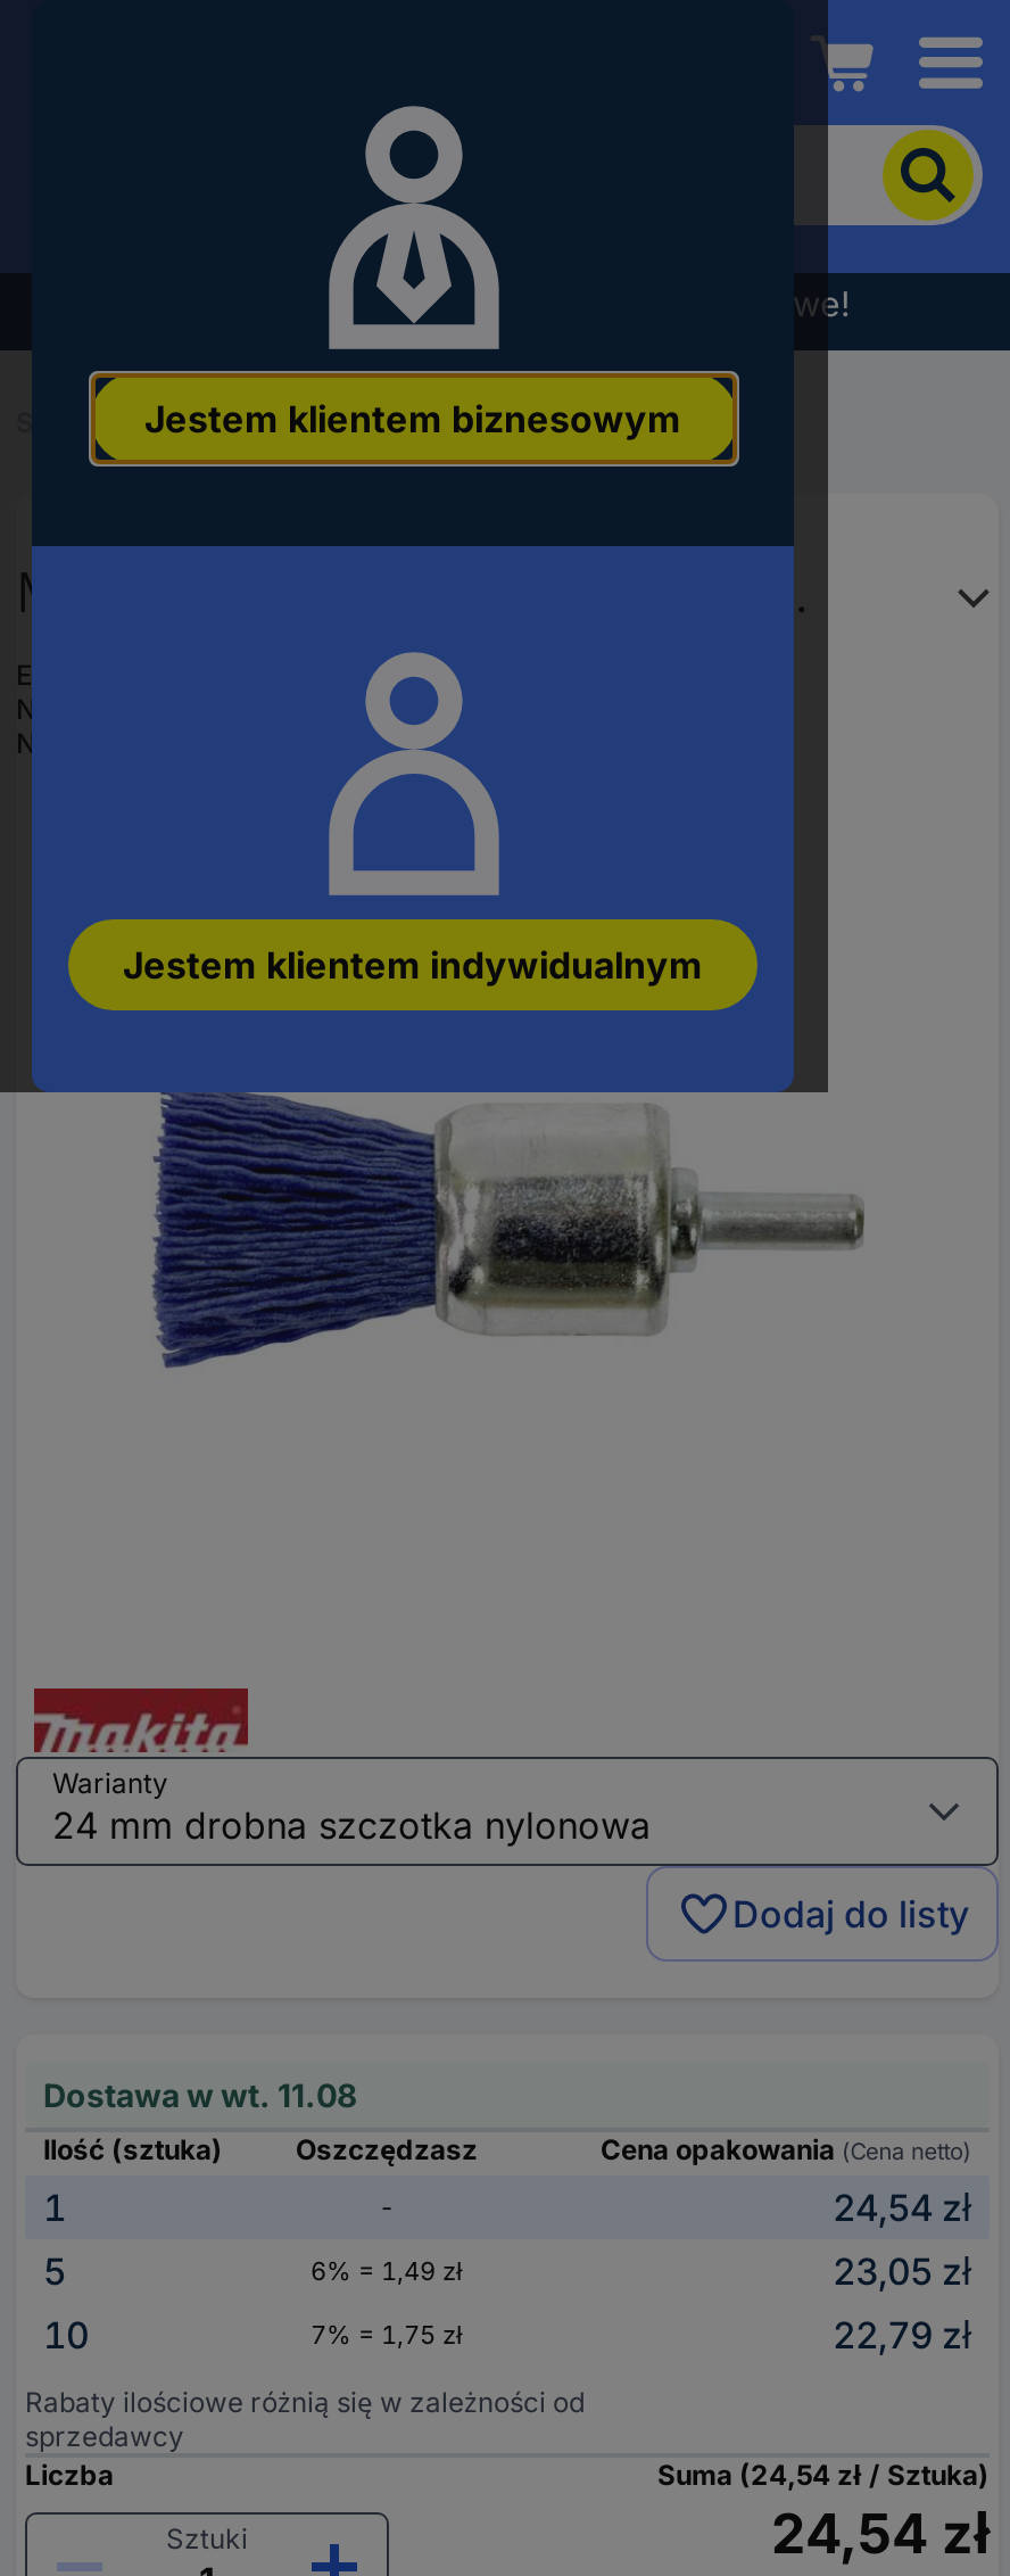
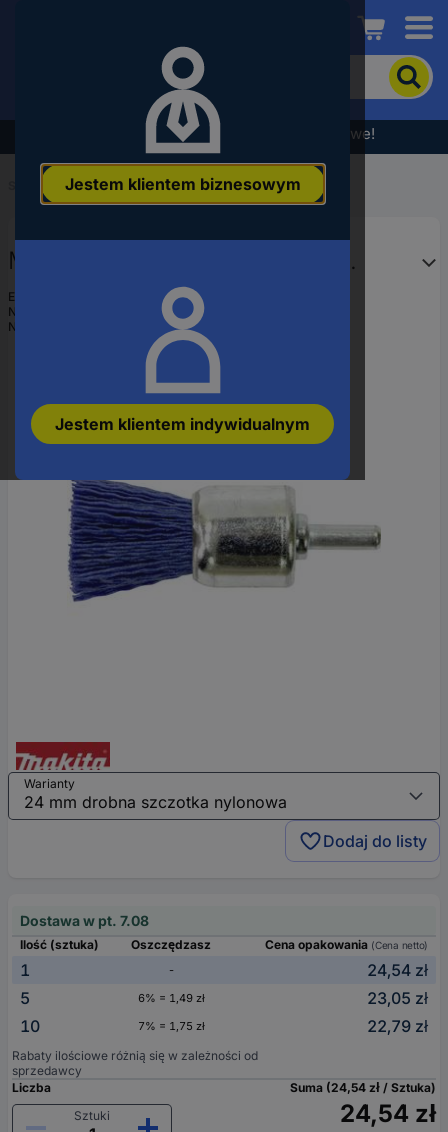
- Dostawa w wt. 11.08
+ Dostawa w pt. 7.08
